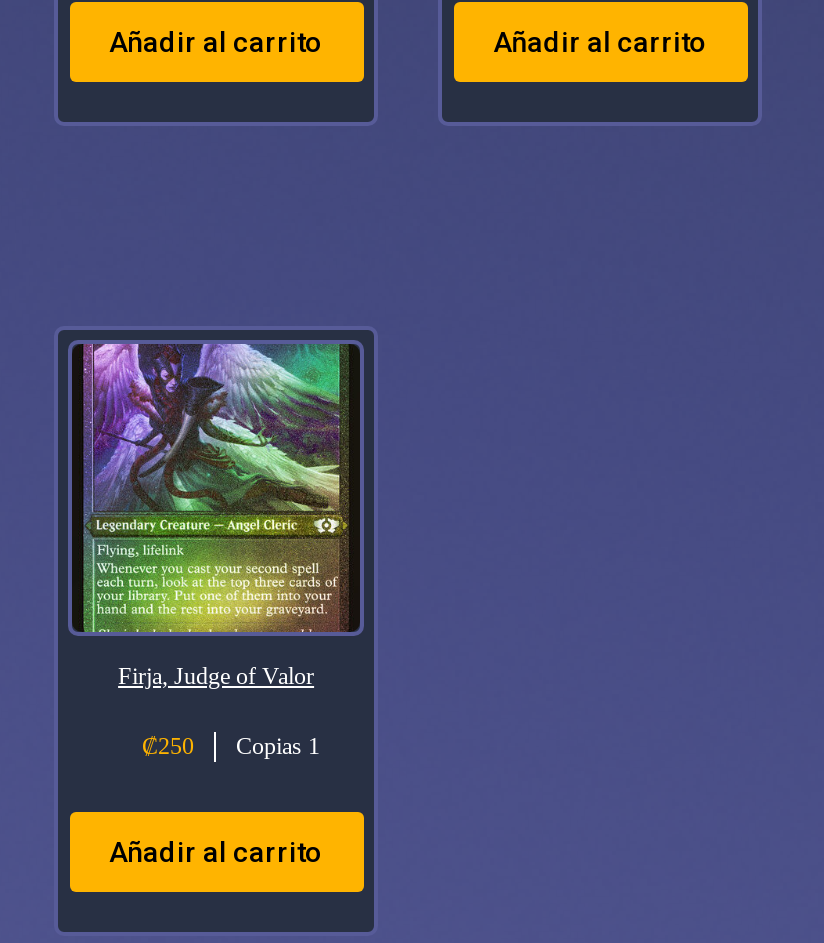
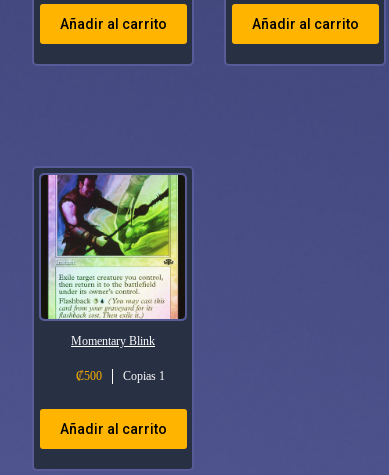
- [image]
- Firja, Judge of Valor
+ [image]
+ Momentary Blink

- ₡250 Copias 1
+ ₡500 Copias 1
